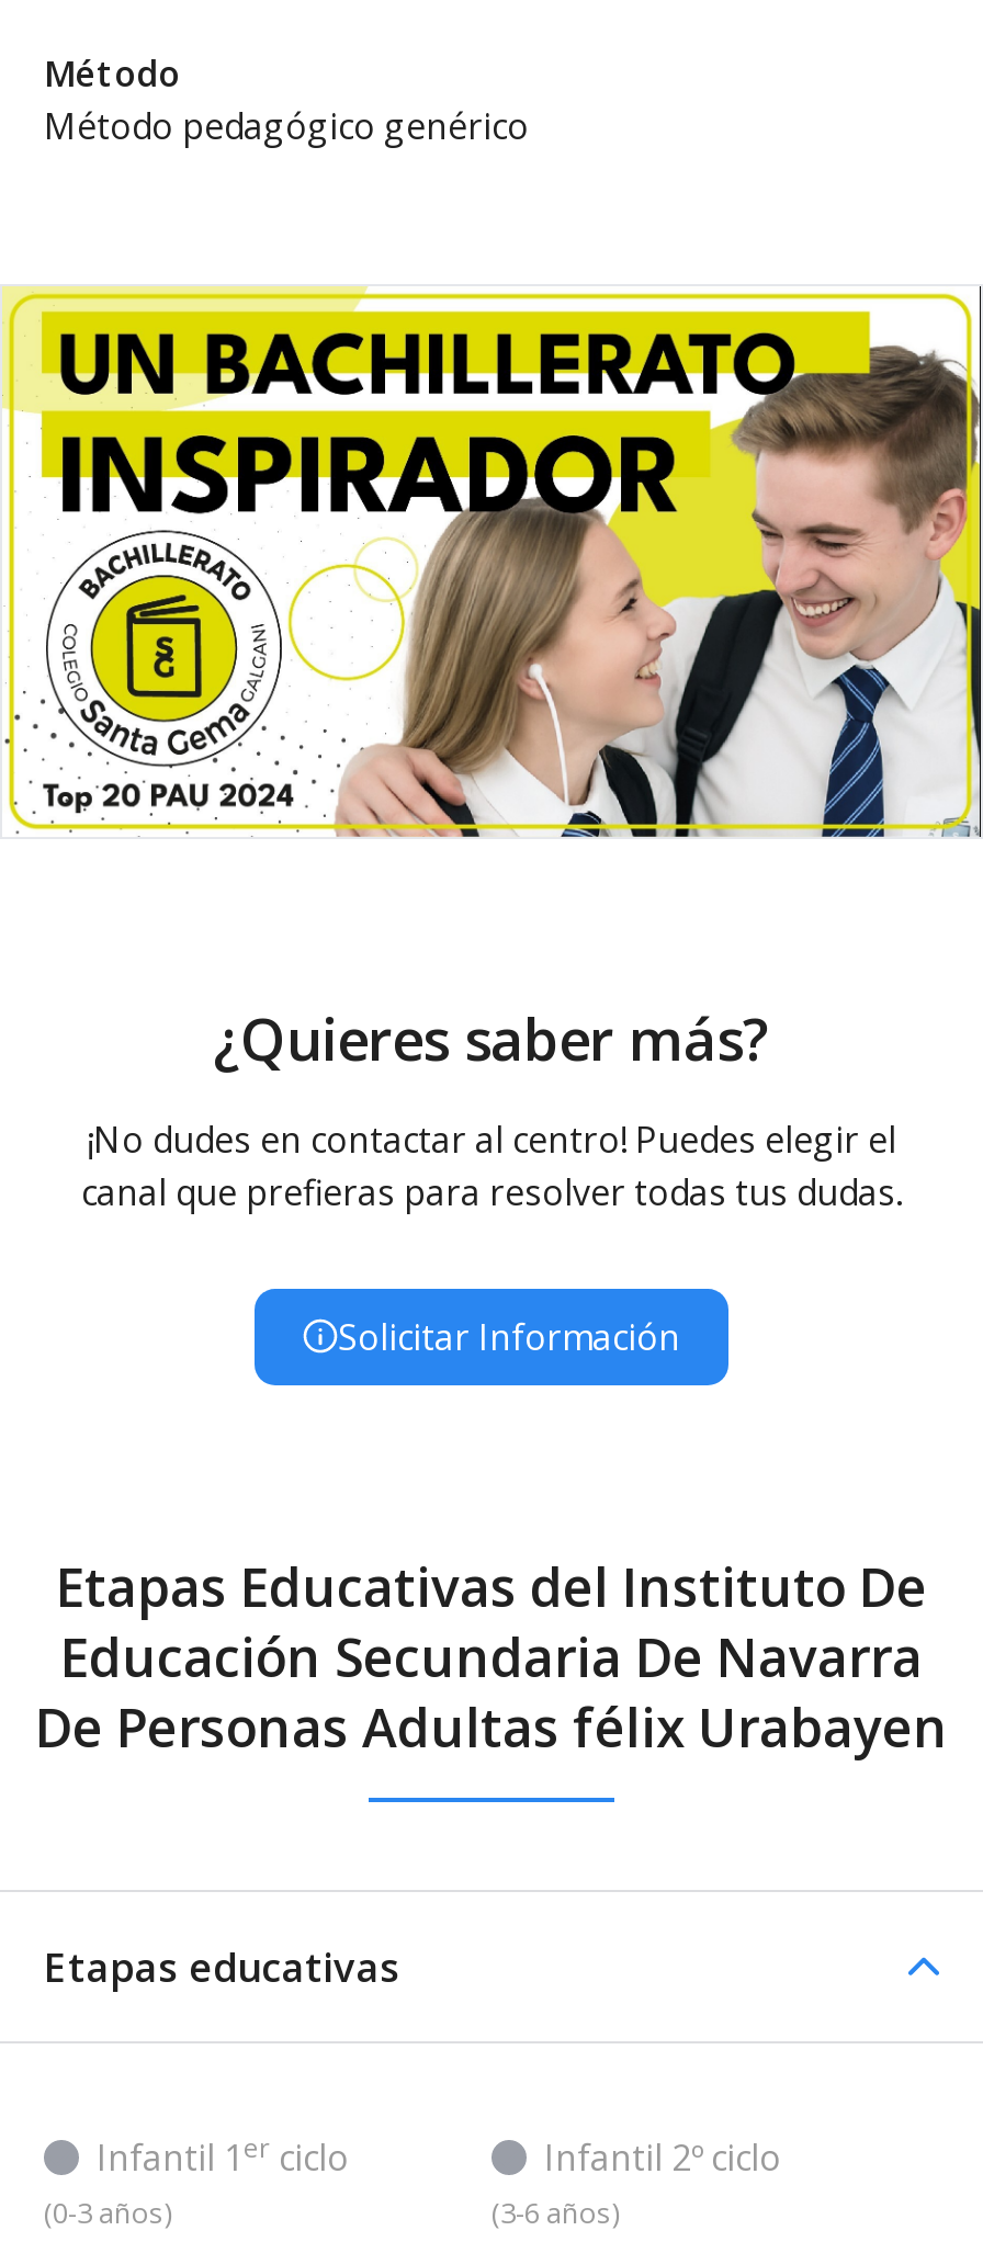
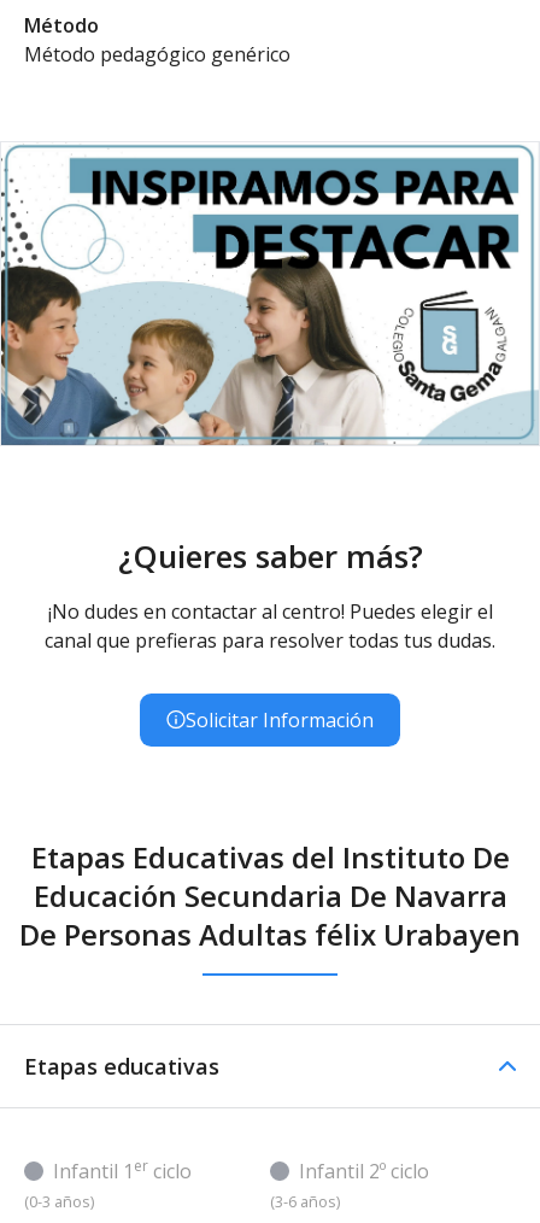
- [image]
+ [image]
